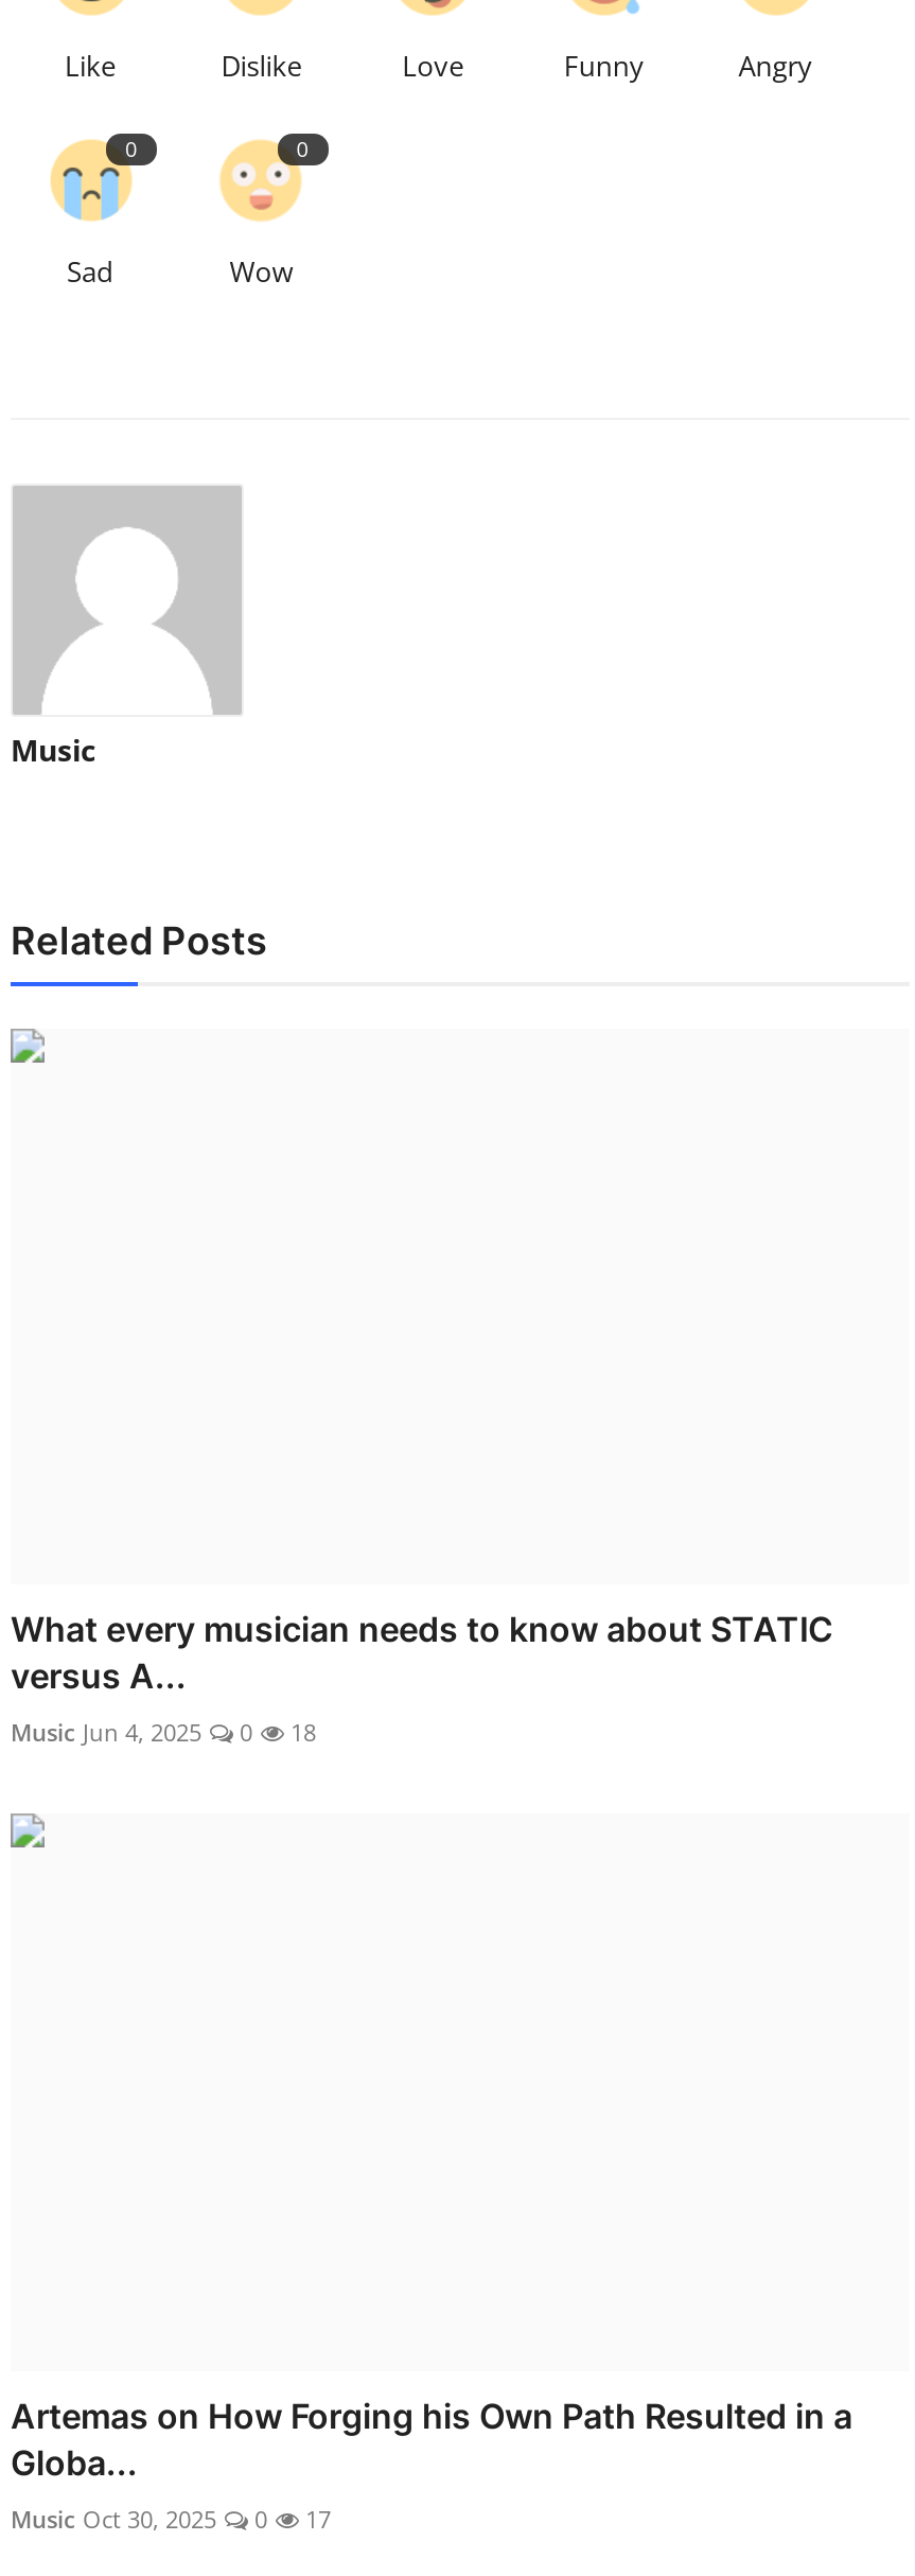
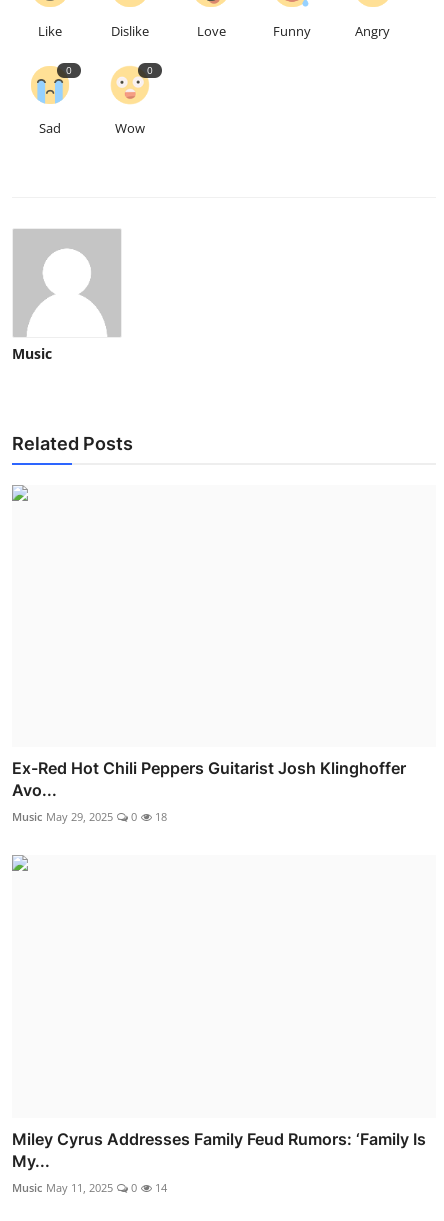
- What every musician needs to know about STATIC
- versus A...
- Music Jun 4, 2025
+ Ex-Red Hot Chili Peppers Guitarist Josh Klinghoffer
+ Avo...
+ Music May 29, 2025

- Artemas on How Forging his Own Path Resulted in a
- Globa...
- Music Oct 30, 2025
+ Miley Cyrus Addresses Family Feud Rumors: ‘Family Is
+ My...
+ Music May 11, 2025

- 17
+ 14
